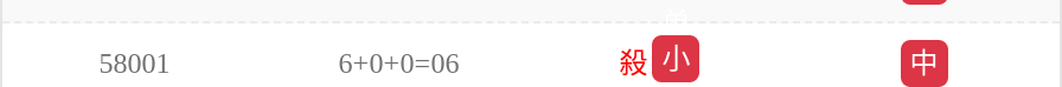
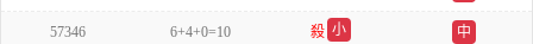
- 58001
+ 57346

- 6+0+0=06
+ 6+4+0=10
